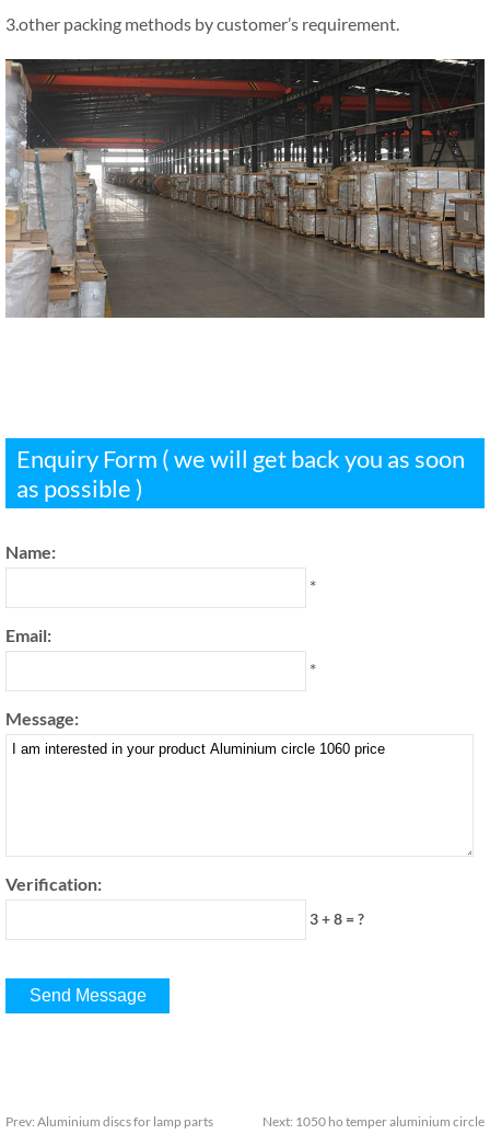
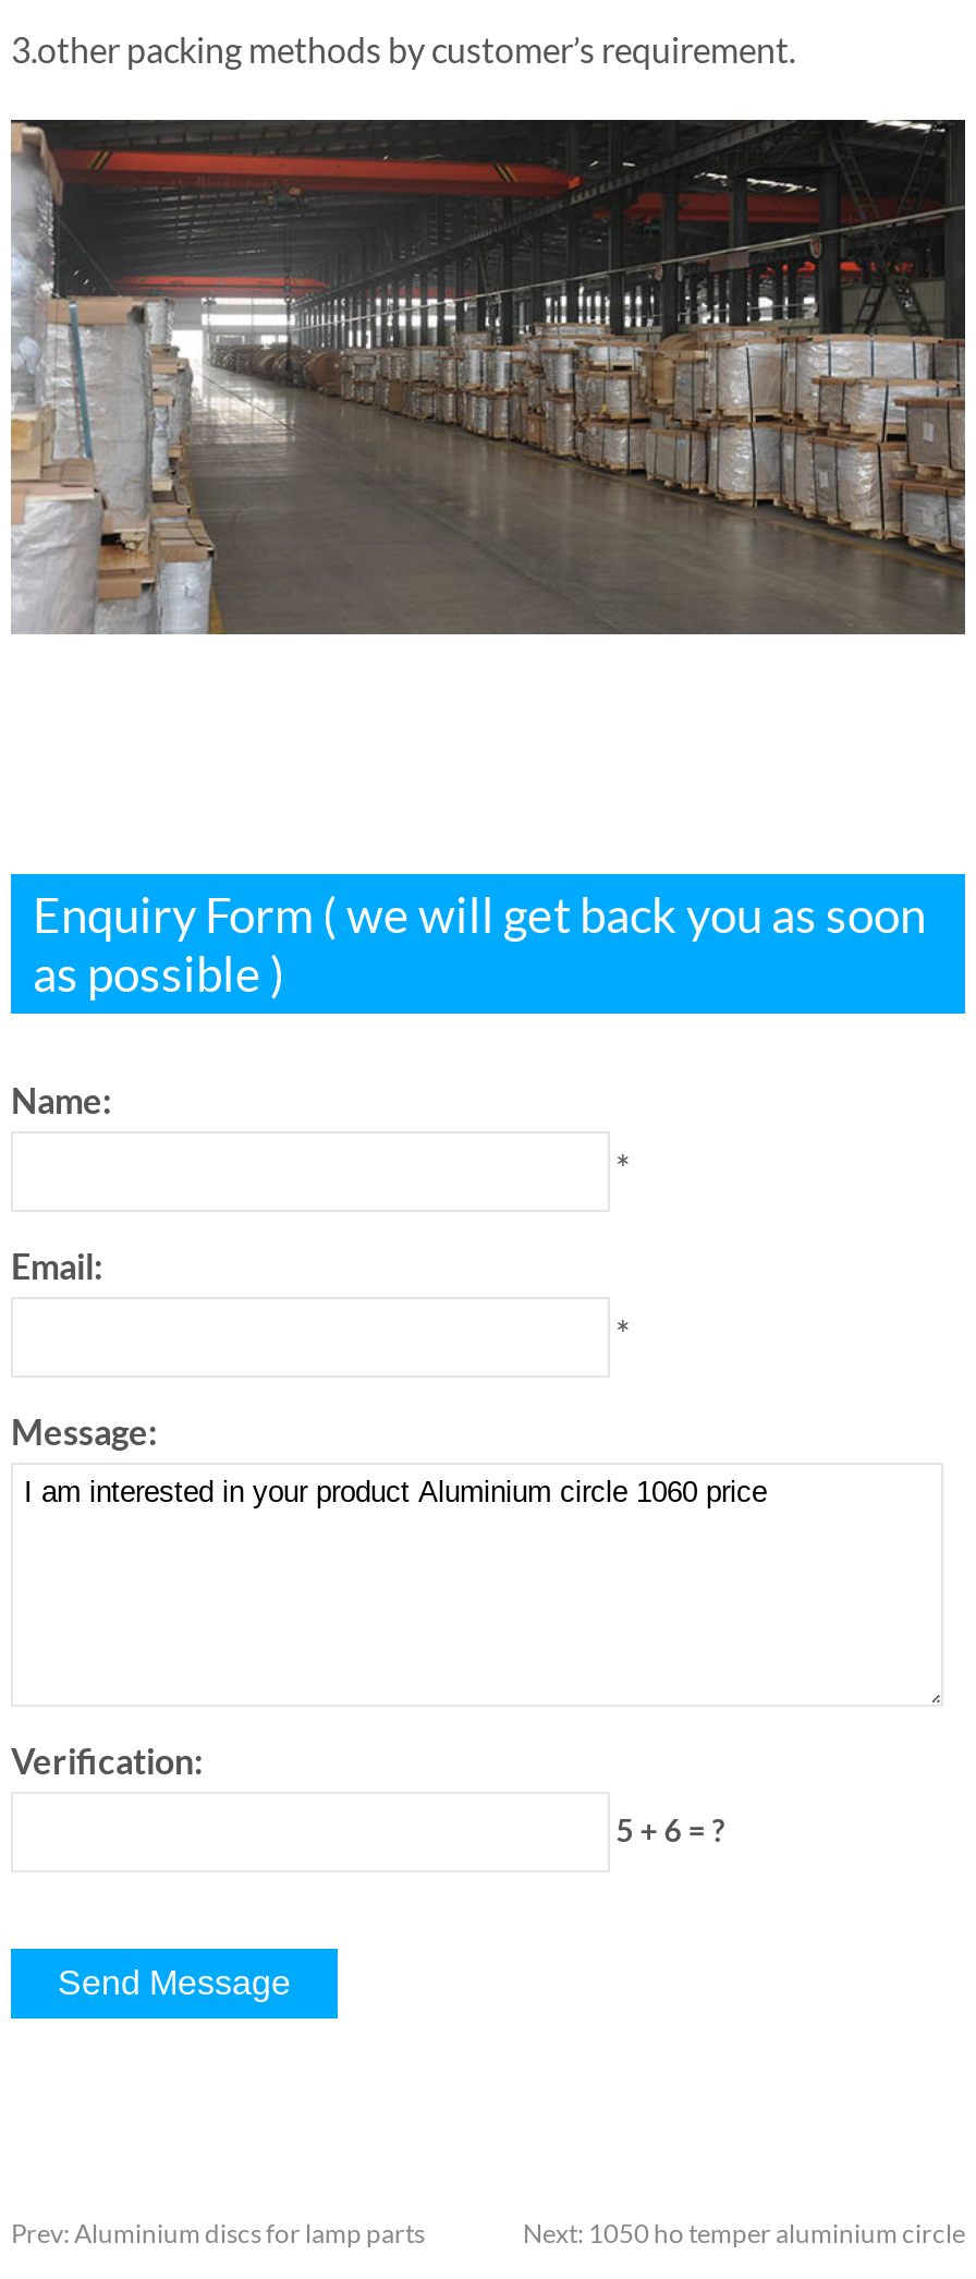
- 3 + 8 = ?
+ 5 + 6 = ?
